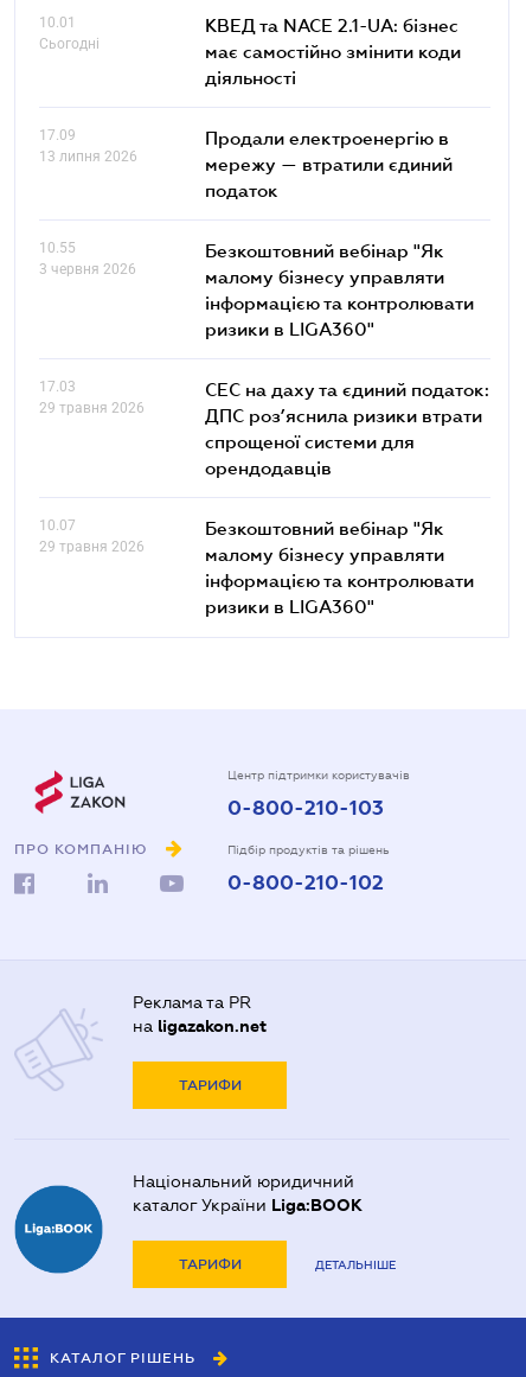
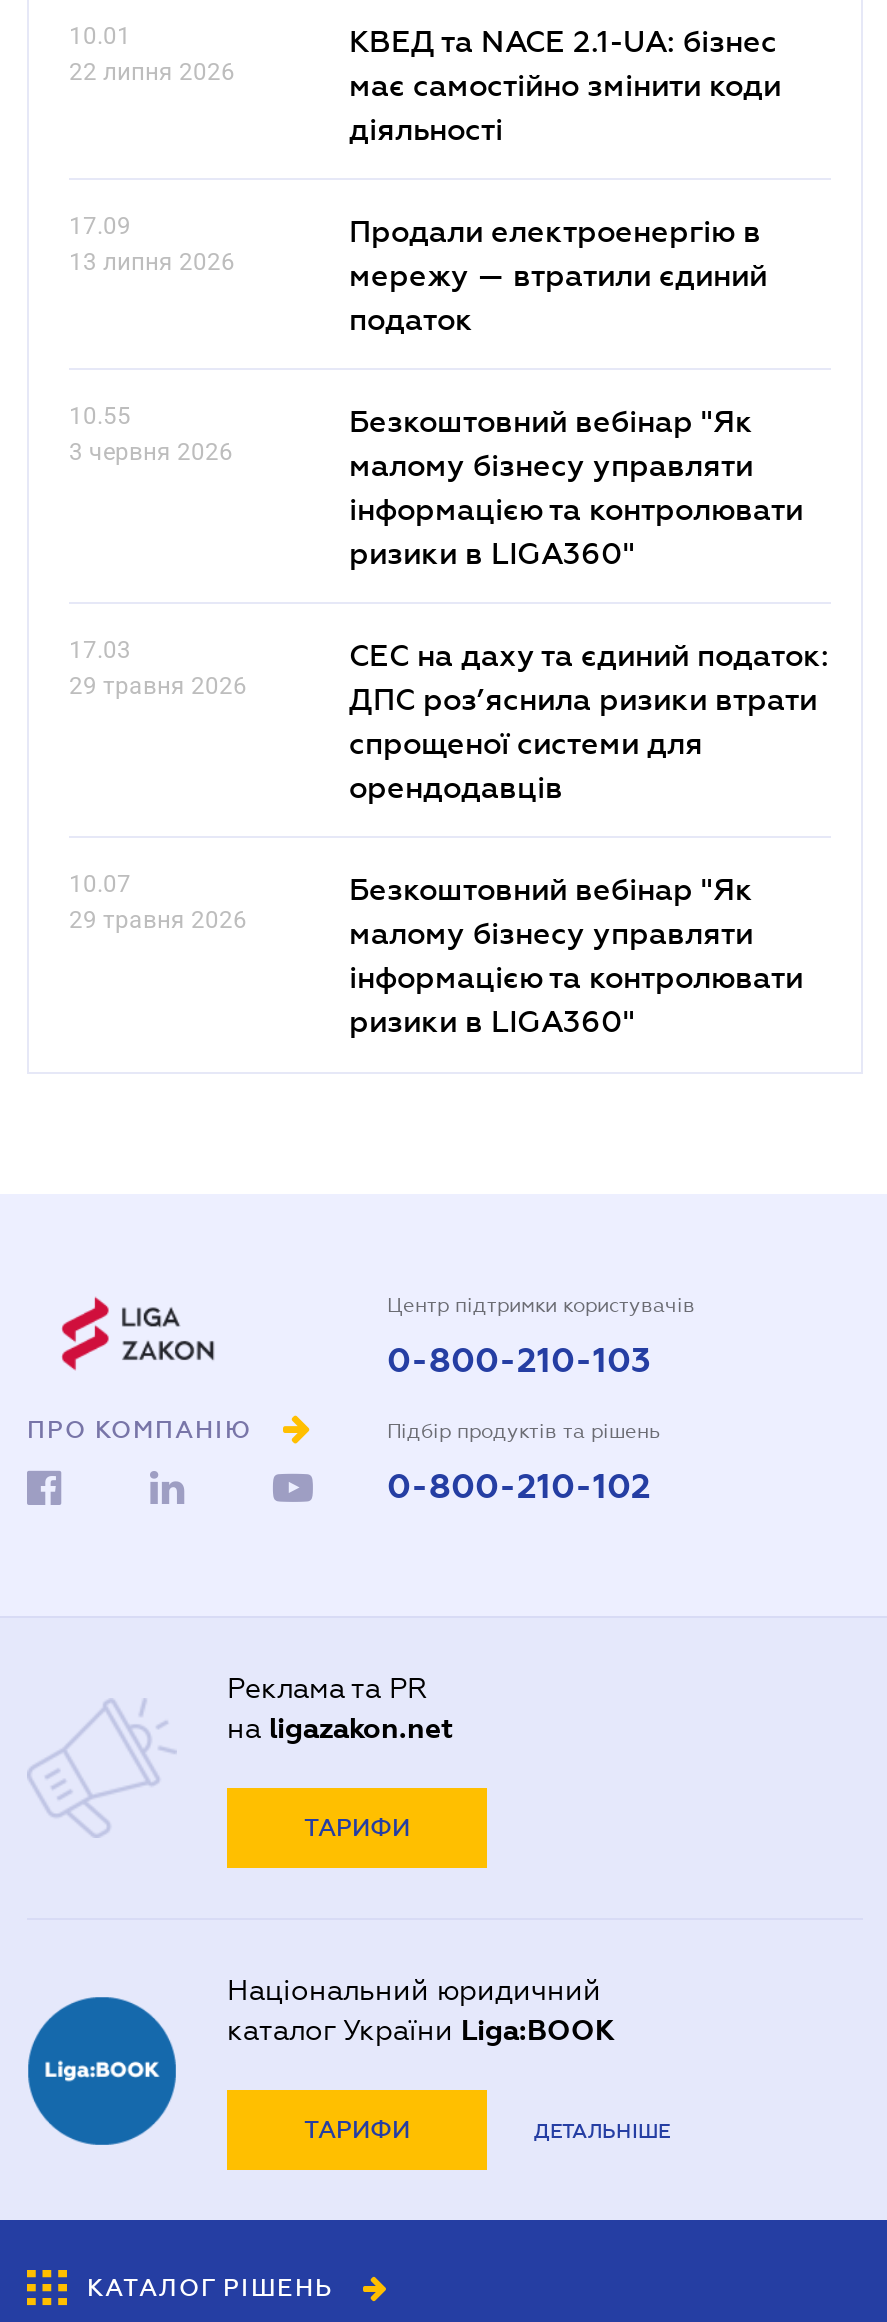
- Сьогодні
+ 22 липня 2026
